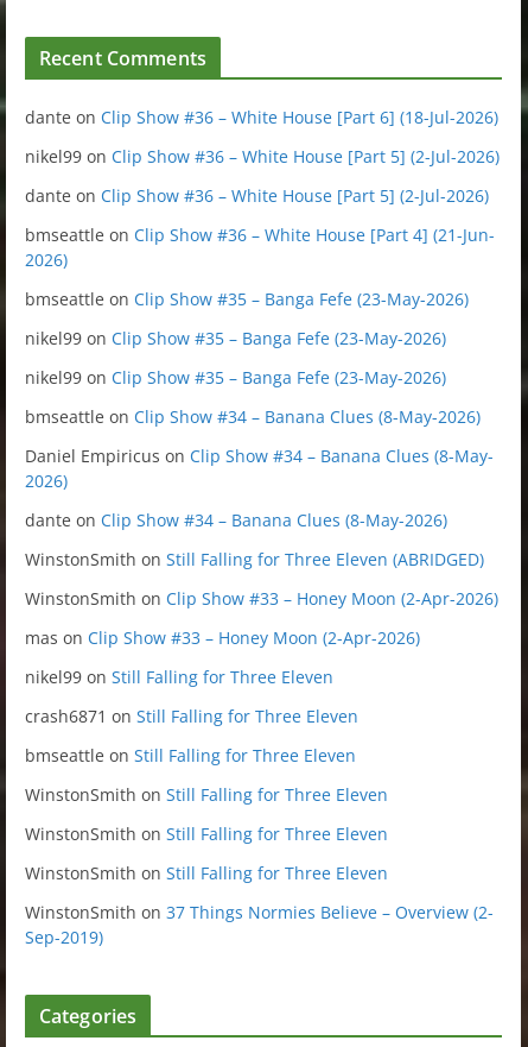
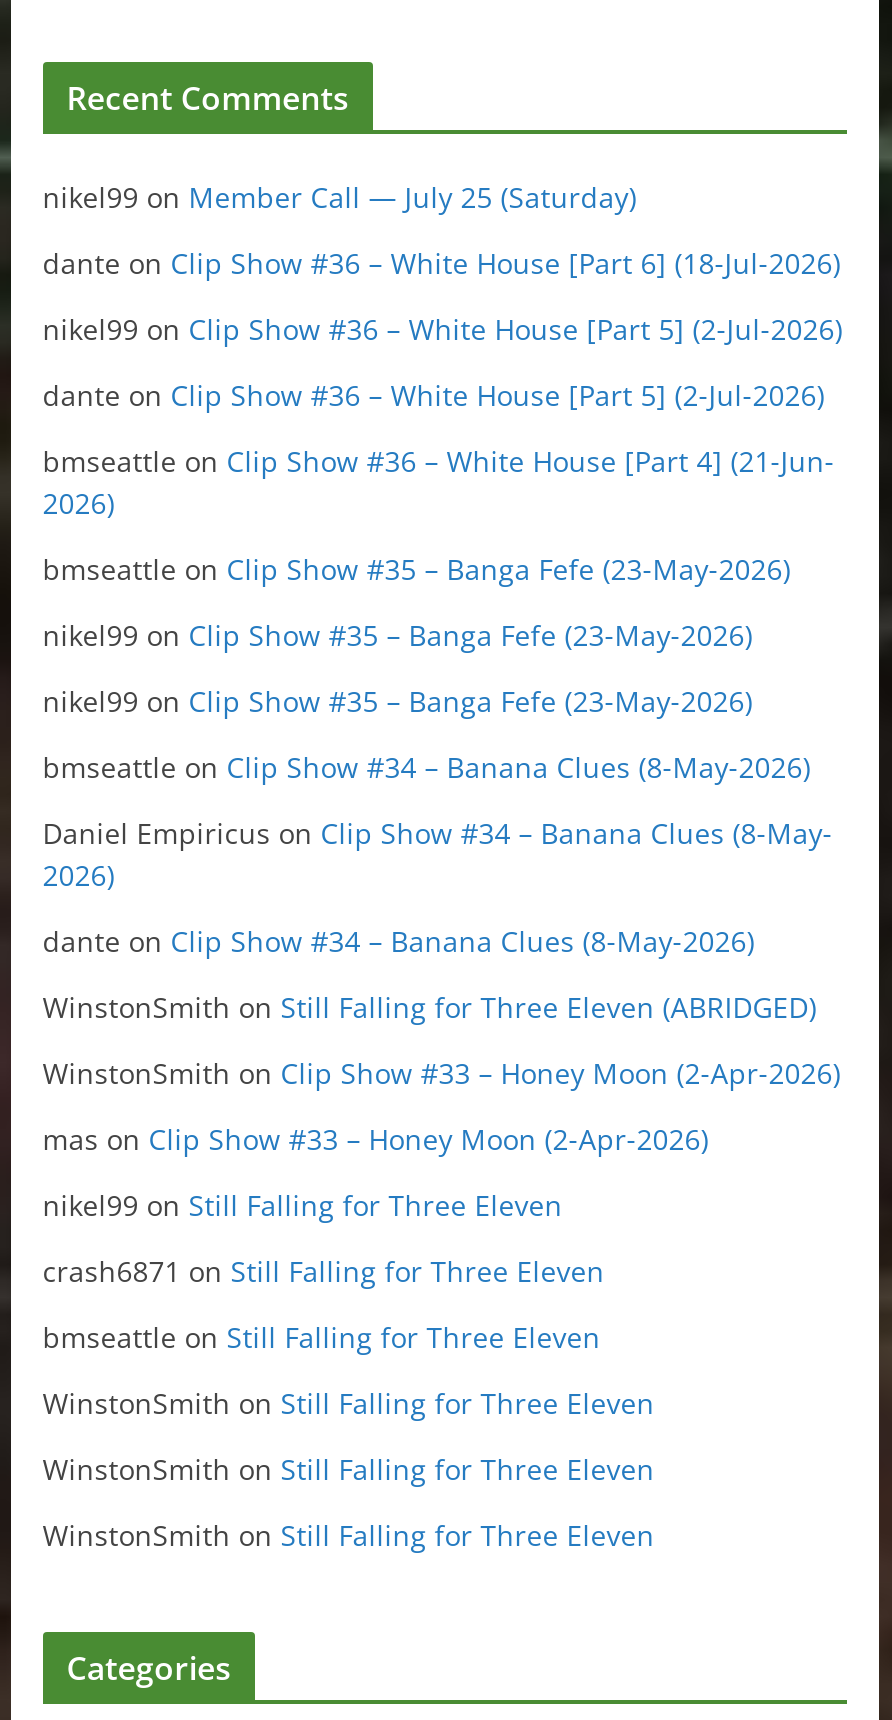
+ nikel99 on Member Call — July 25 (Saturday)

moved down: dante on Clip Show #36 – White House [Part 6] (18-Jul-2026) | nikel99 on Clip Show #36 – White House [Part 5] (2-Jul-2026) | dante on Clip Show #36 – White House [Part 5] (2-Jul-2026) | ... | WinstonSmith on Still Falling for Three Eleven | WinstonSmith on Still Falling for Three Eleven

- WinstonSmith on 37 Things Normies Believe – Overview (2-
- Sep-2019)
